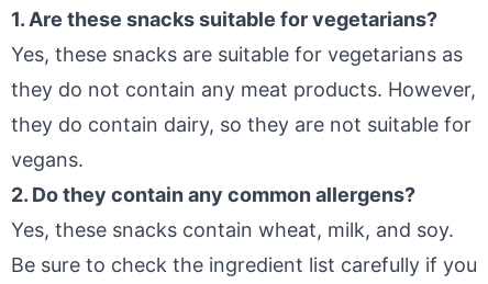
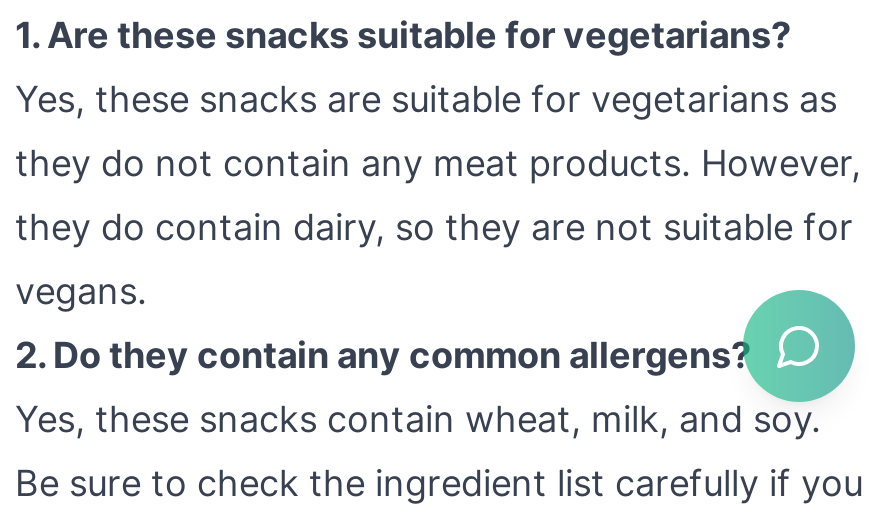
+ [image]
